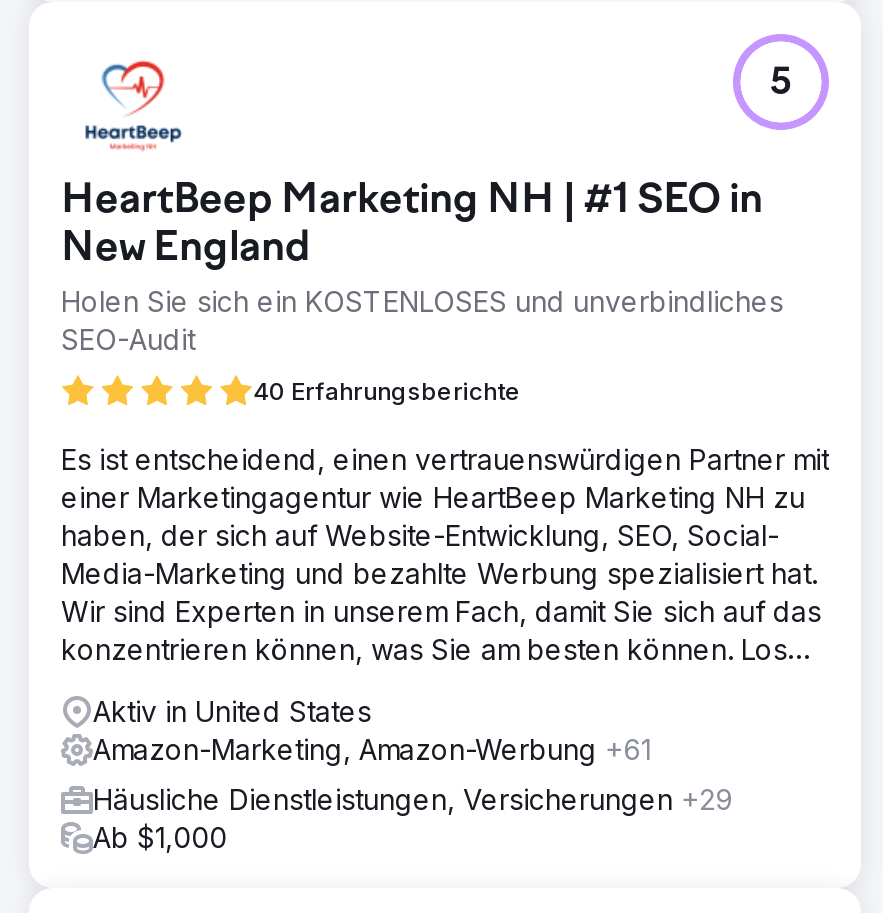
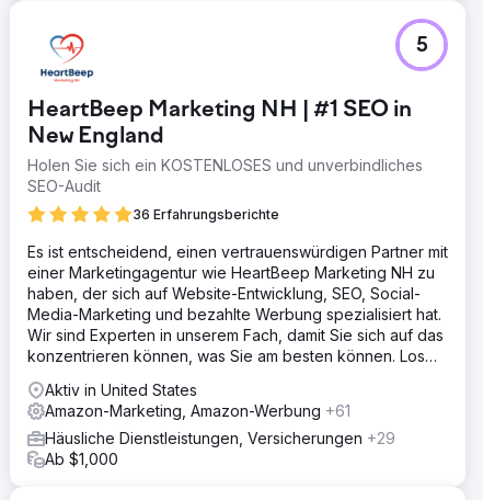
- 40 Erfahrungsberichte
+ 36 Erfahrungsberichte
